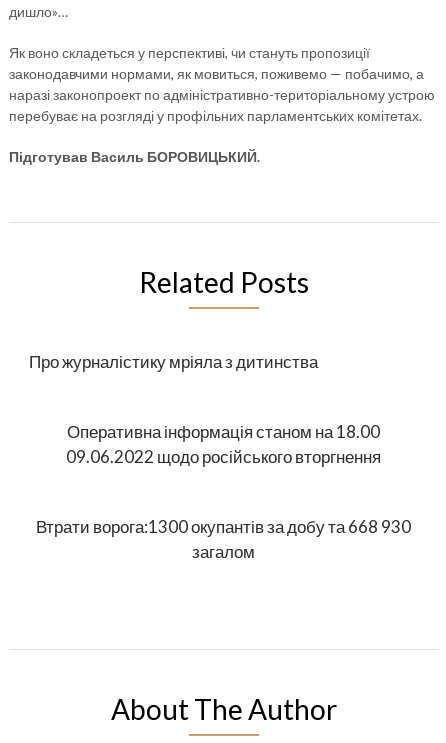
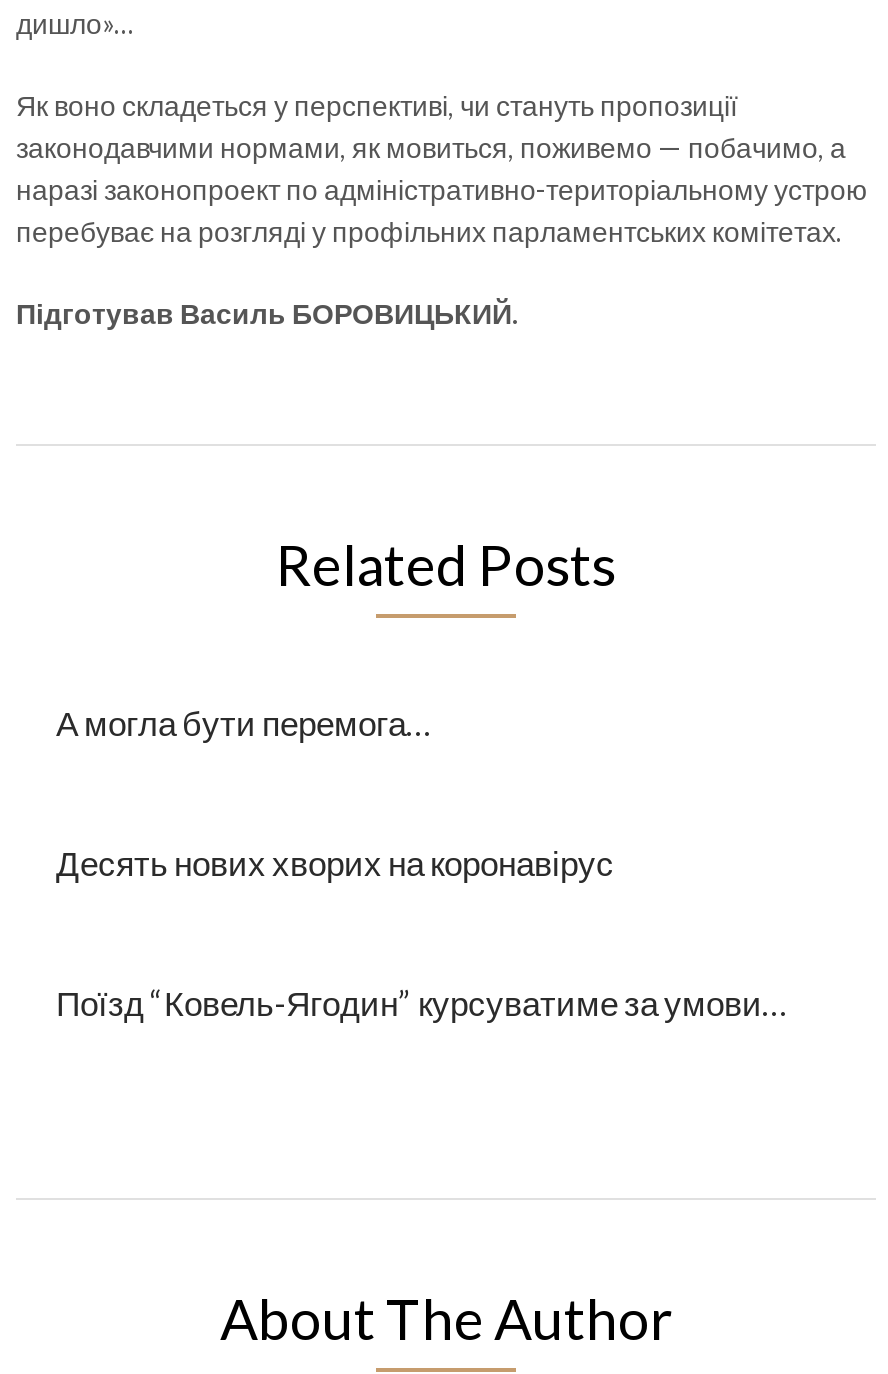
- Про журналістику мріяла з дитинства
+ А могла бути перемога…

- Оперативна інформація станом на 18.00
- 09.06.2022 щодо російського вторгнення
+ Десять нових хворих на коронавірус

- Втрати ворога:1300 окупантів за добу та 668 930
- загалом
+ Поїзд “Ковель-Ягодин” курсуватиме за умови…
